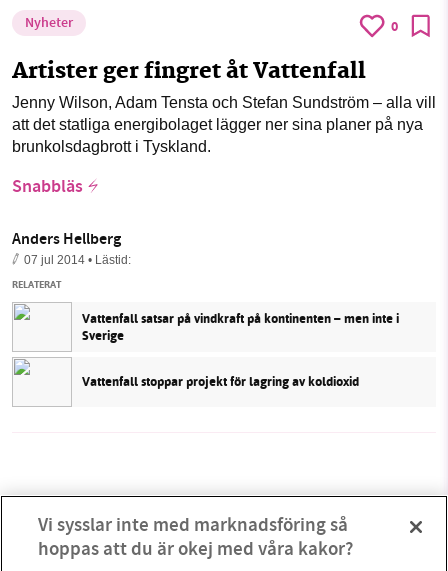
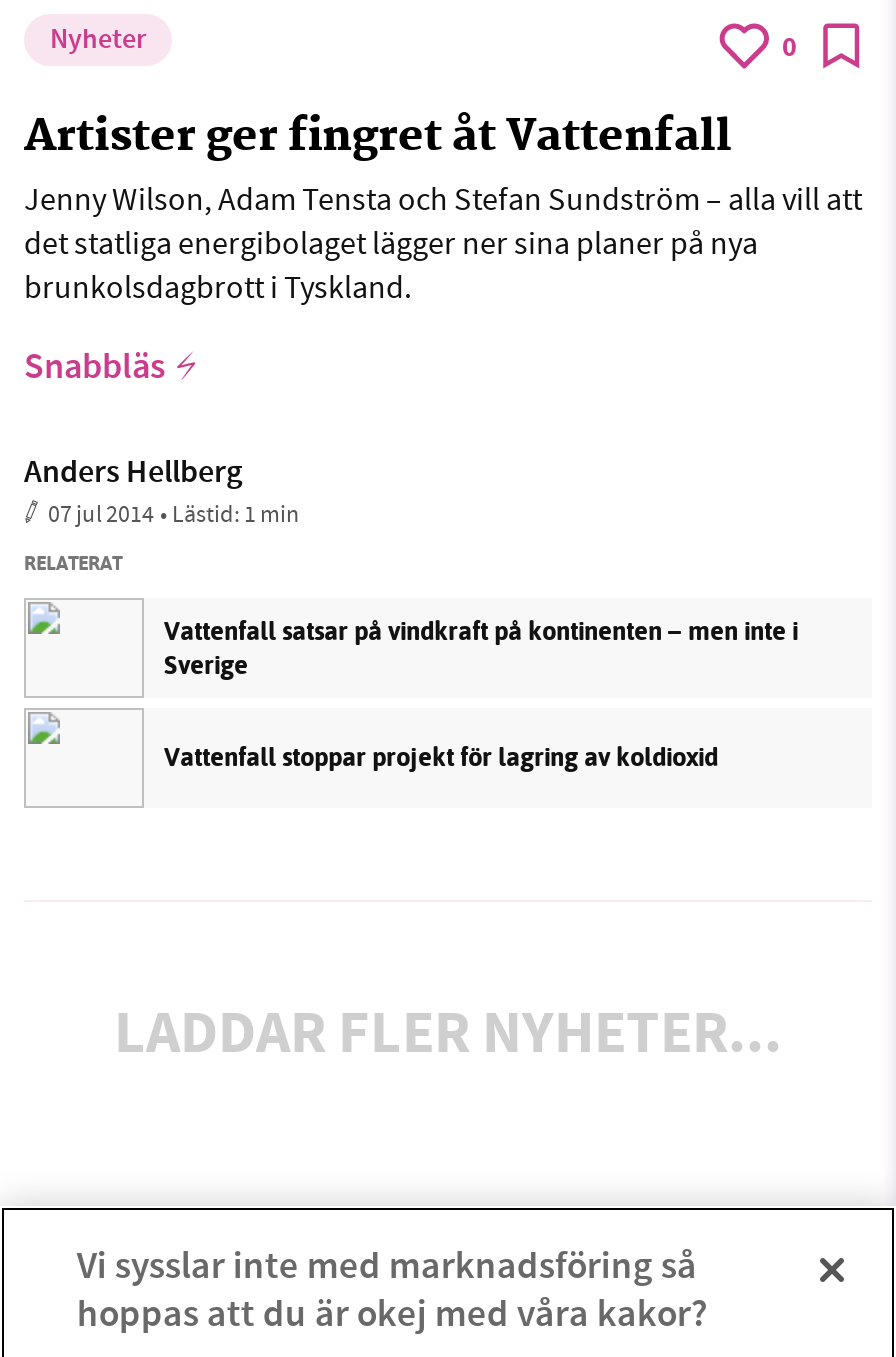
- 07 jul 2014 • Lästid:
+ 07 jul 2014 • Lästid: 1 min

+ LADDAR FLER NYHETER...
